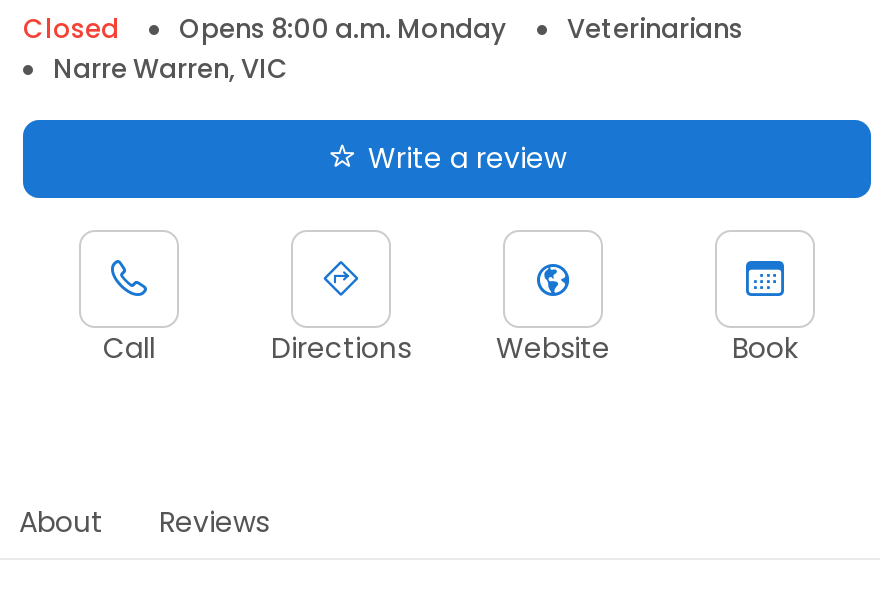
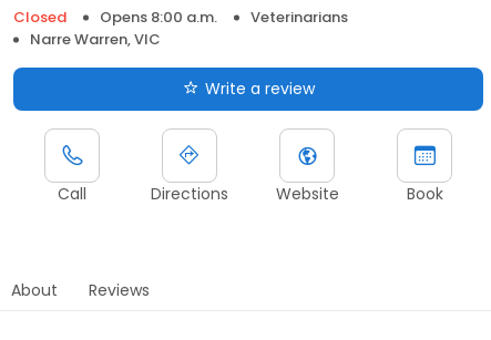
- Opens 8:00 a.m. Monday
+ Opens 8:00 a.m.
